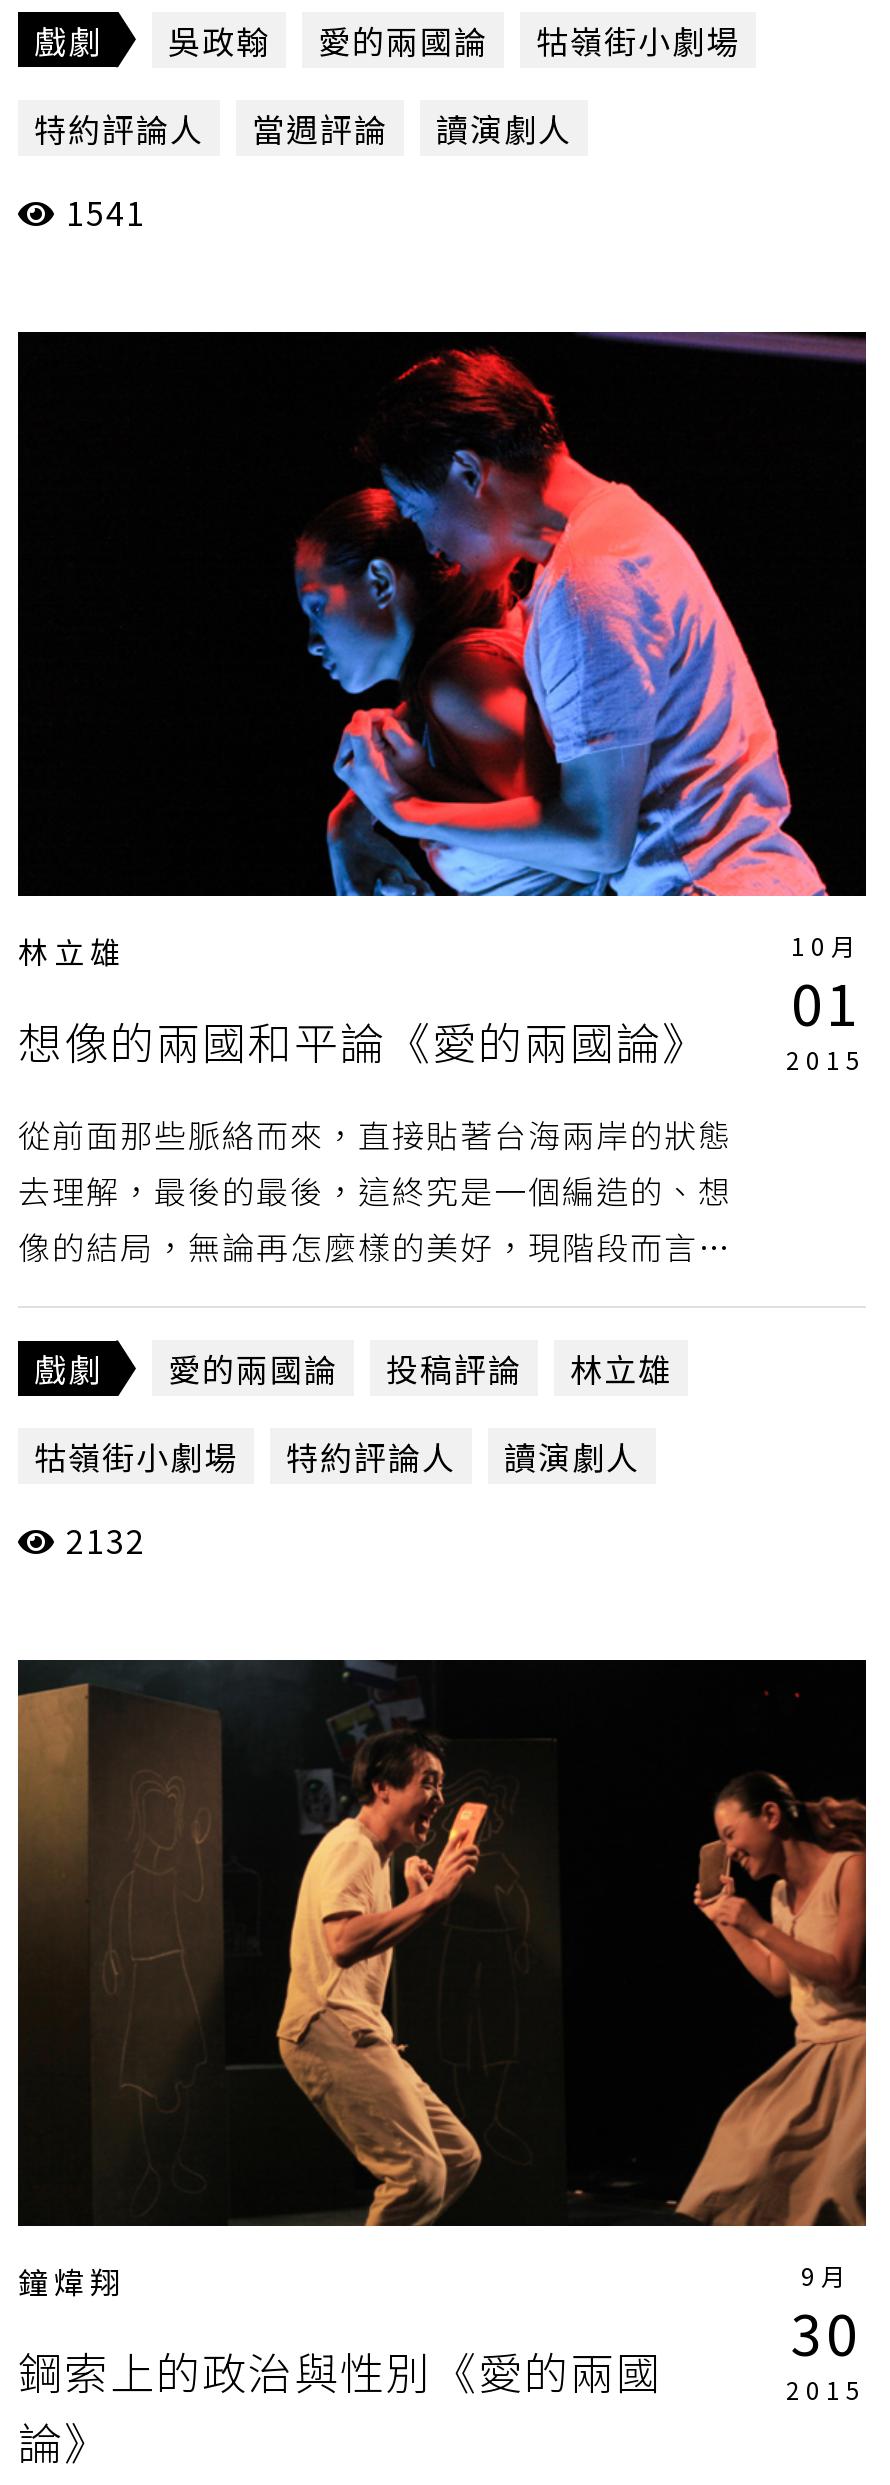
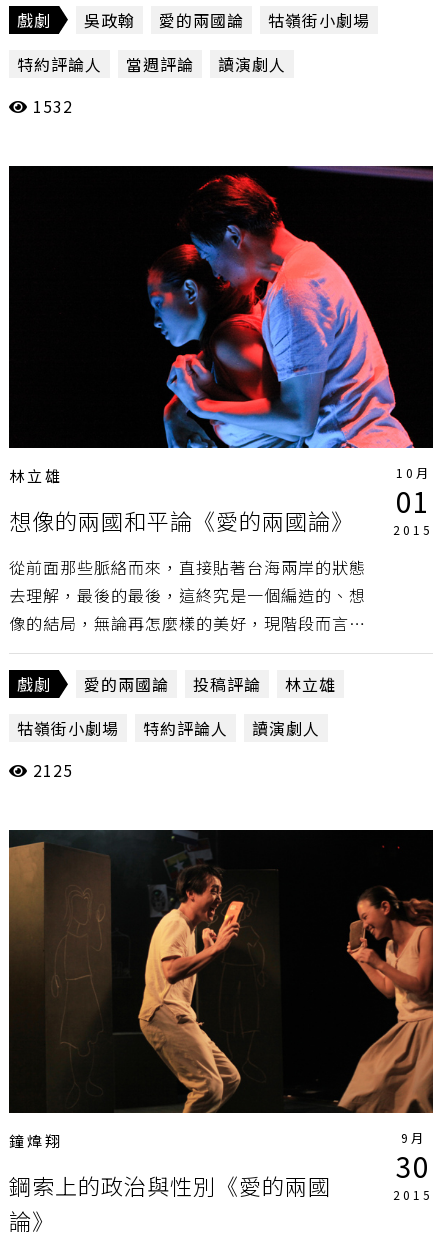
- 1541
+ 1532

- 2132
+ 2125
